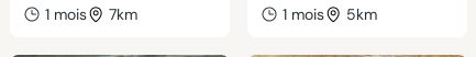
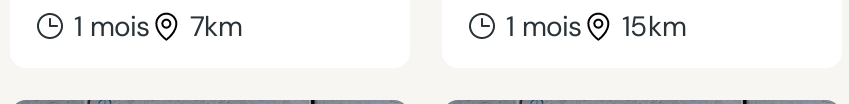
- 1 mois 5km
+ 1 mois 15km
